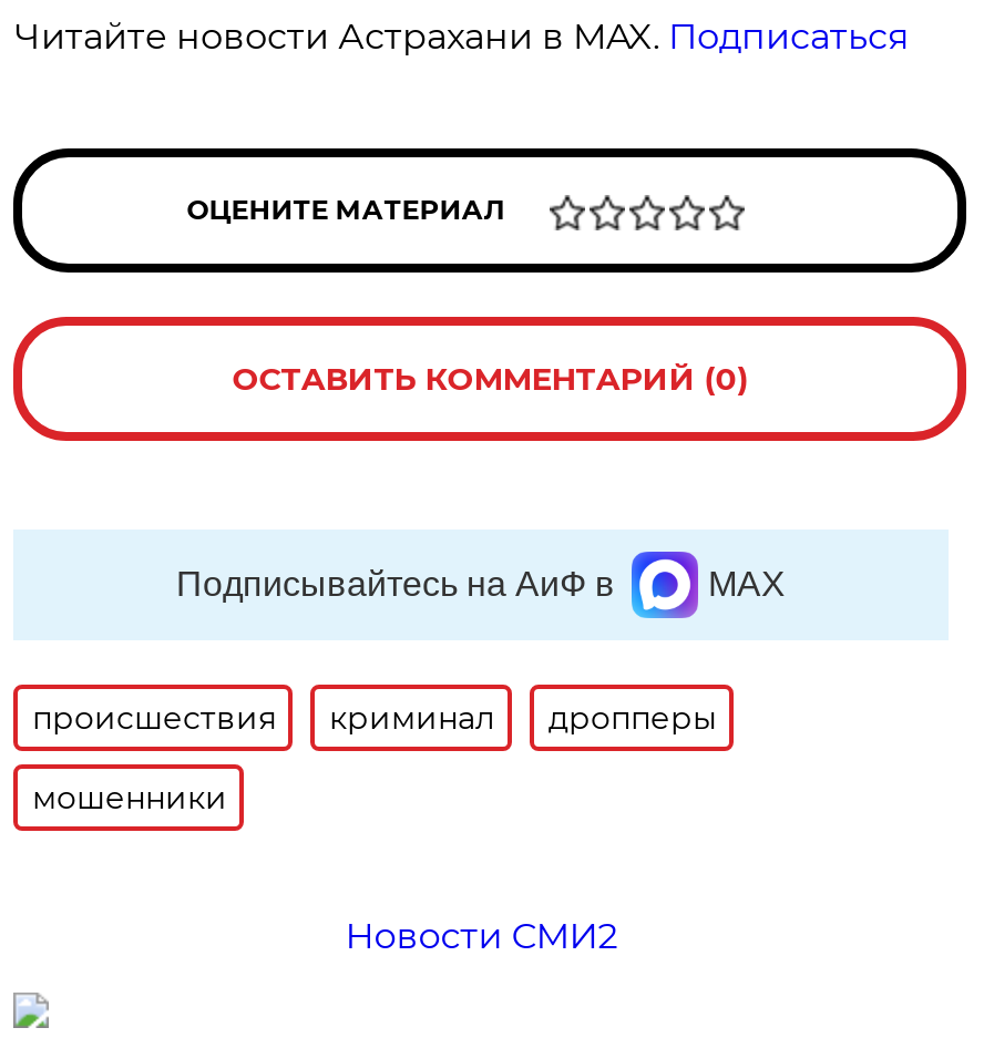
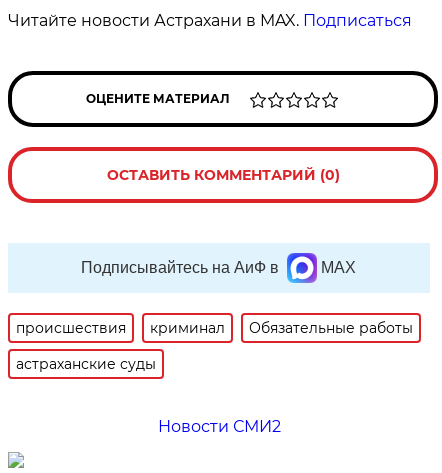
- дропперы
+ Обязательные работы

- мошенники
+ астраханские суды
